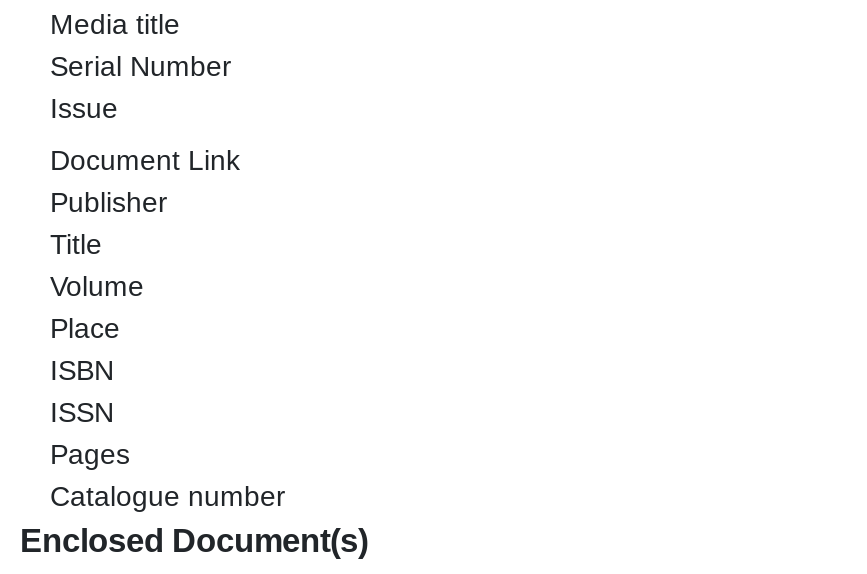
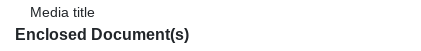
- Serial Number
- Issue
- Document Link
- Publisher
- Title
- Volume
- Place
- ISBN
- ISSN
- Pages
- Catalogue number
